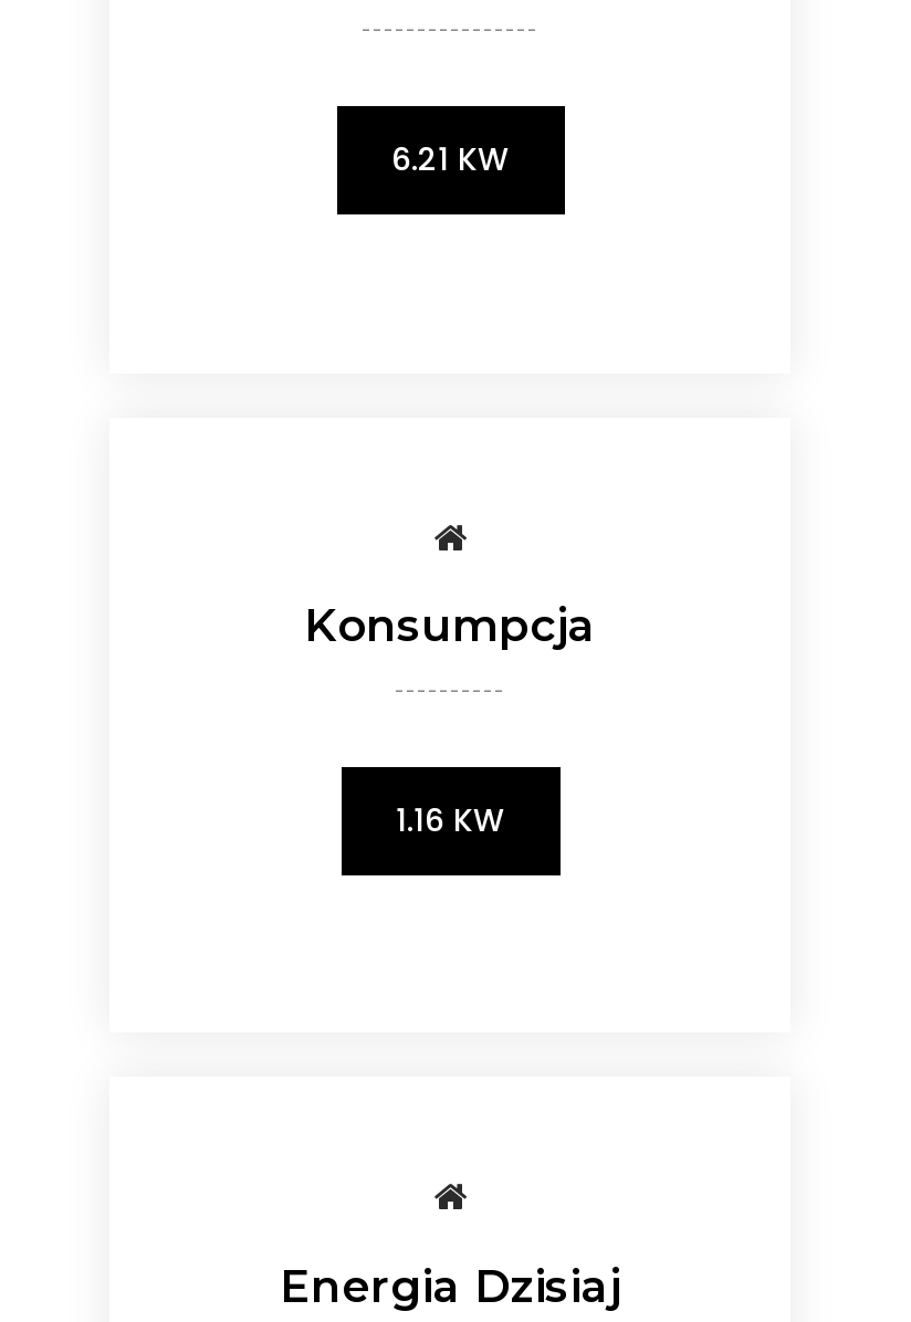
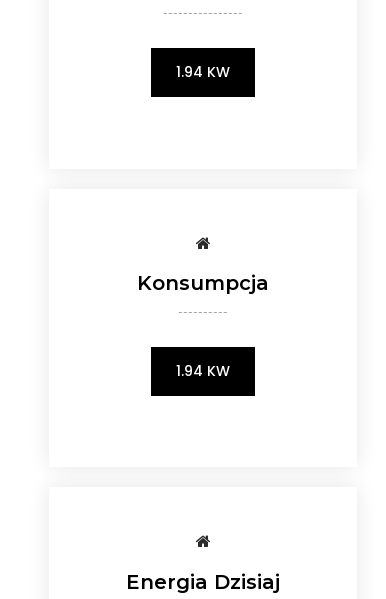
- 6.21 KW
+ 1.94 KW

- 1.16 KW
+ 1.94 KW
